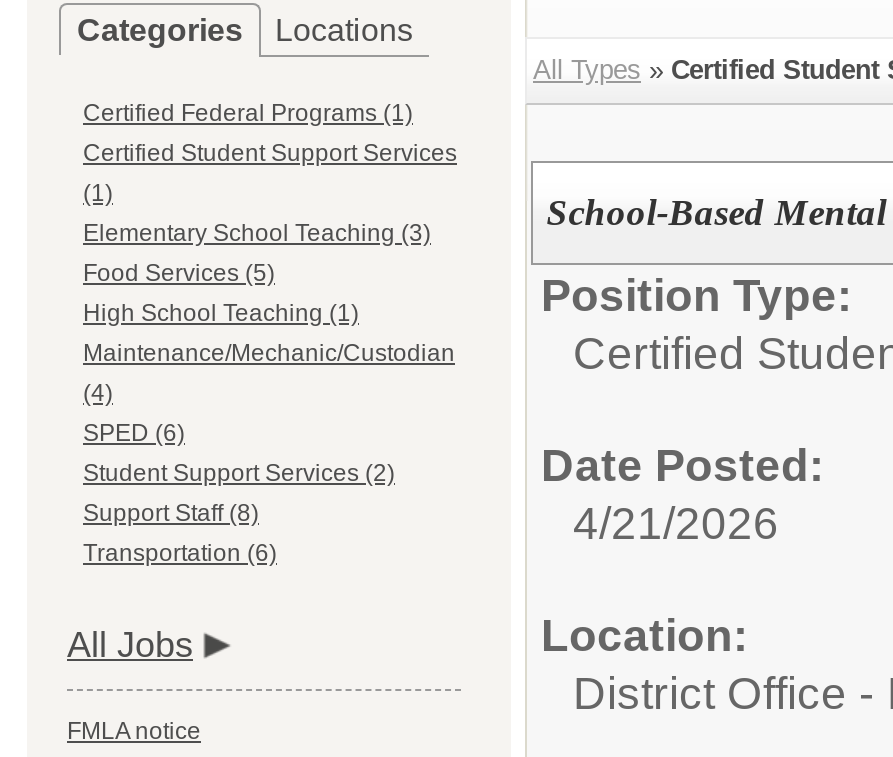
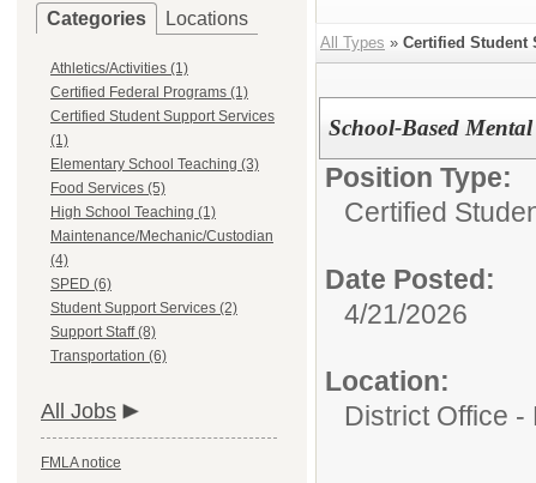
+ Athletics/Activities (1)
